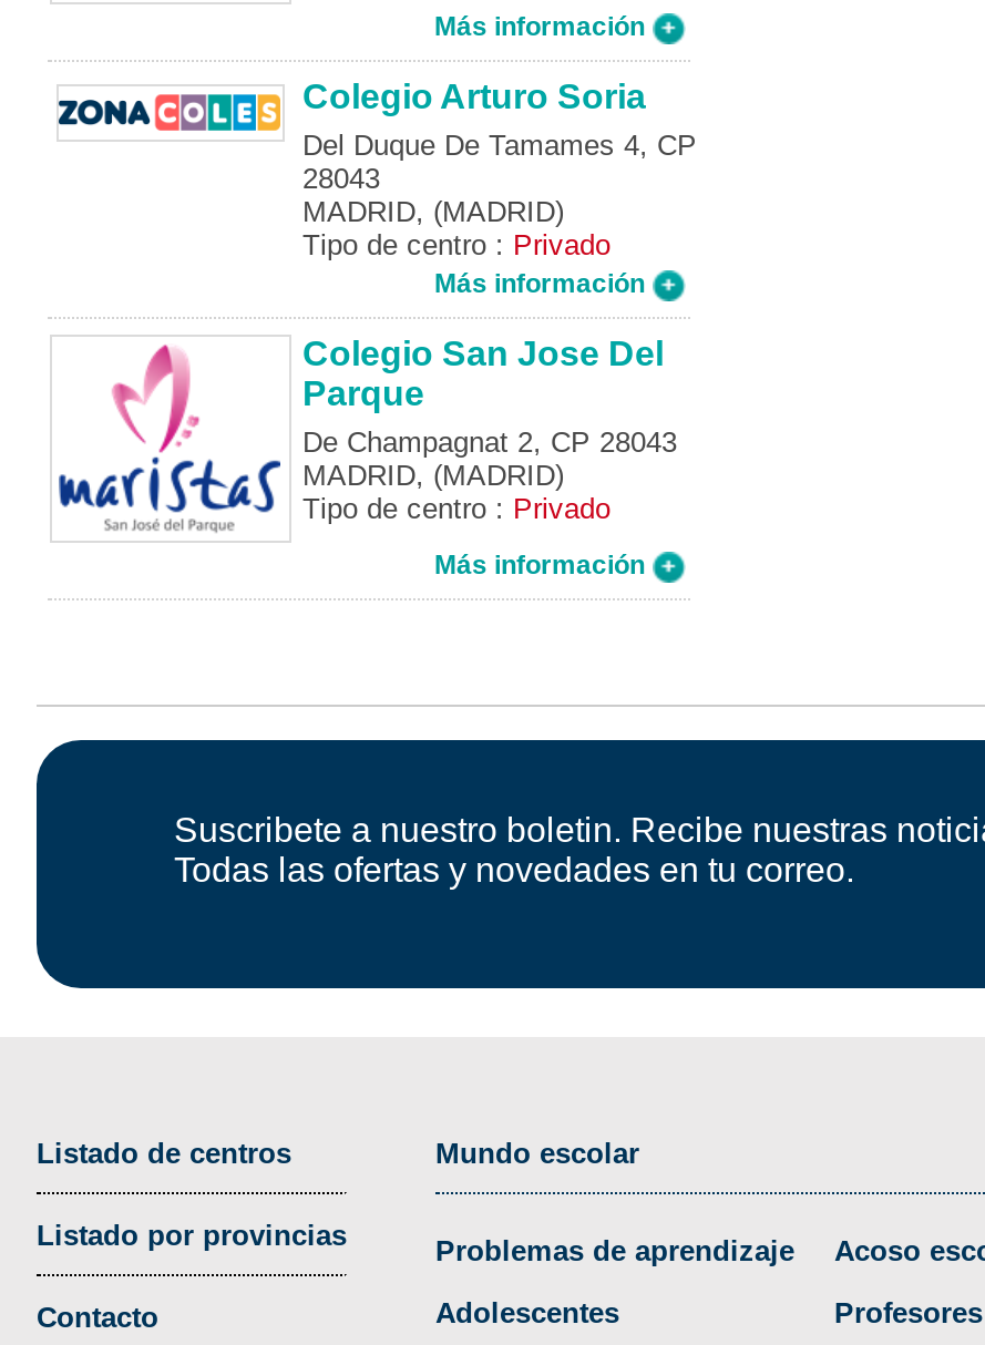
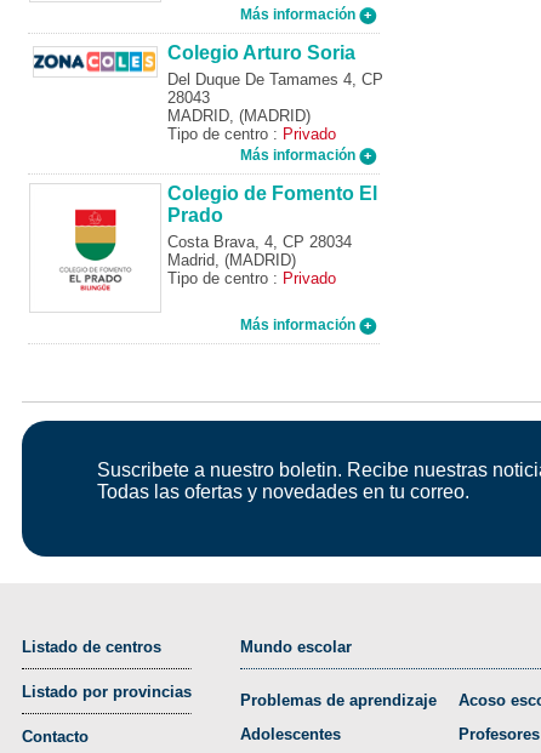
- [image]
- Colegio San Jose Del
- Parque
- De Champagnat 2, CP 28043
- MADRID, (MADRID)
+ [image]
+ Colegio de Fomento El
+ Prado
+ Costa Brava, 4, CP 28034
+ Madrid, (MADRID)
